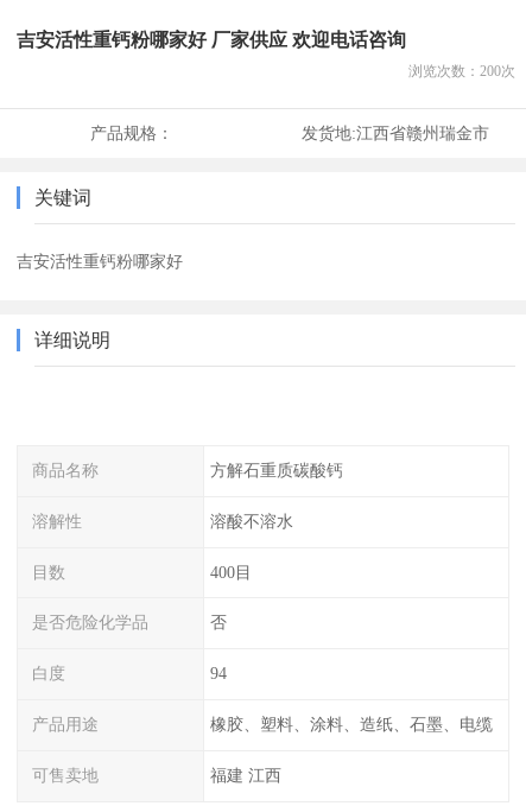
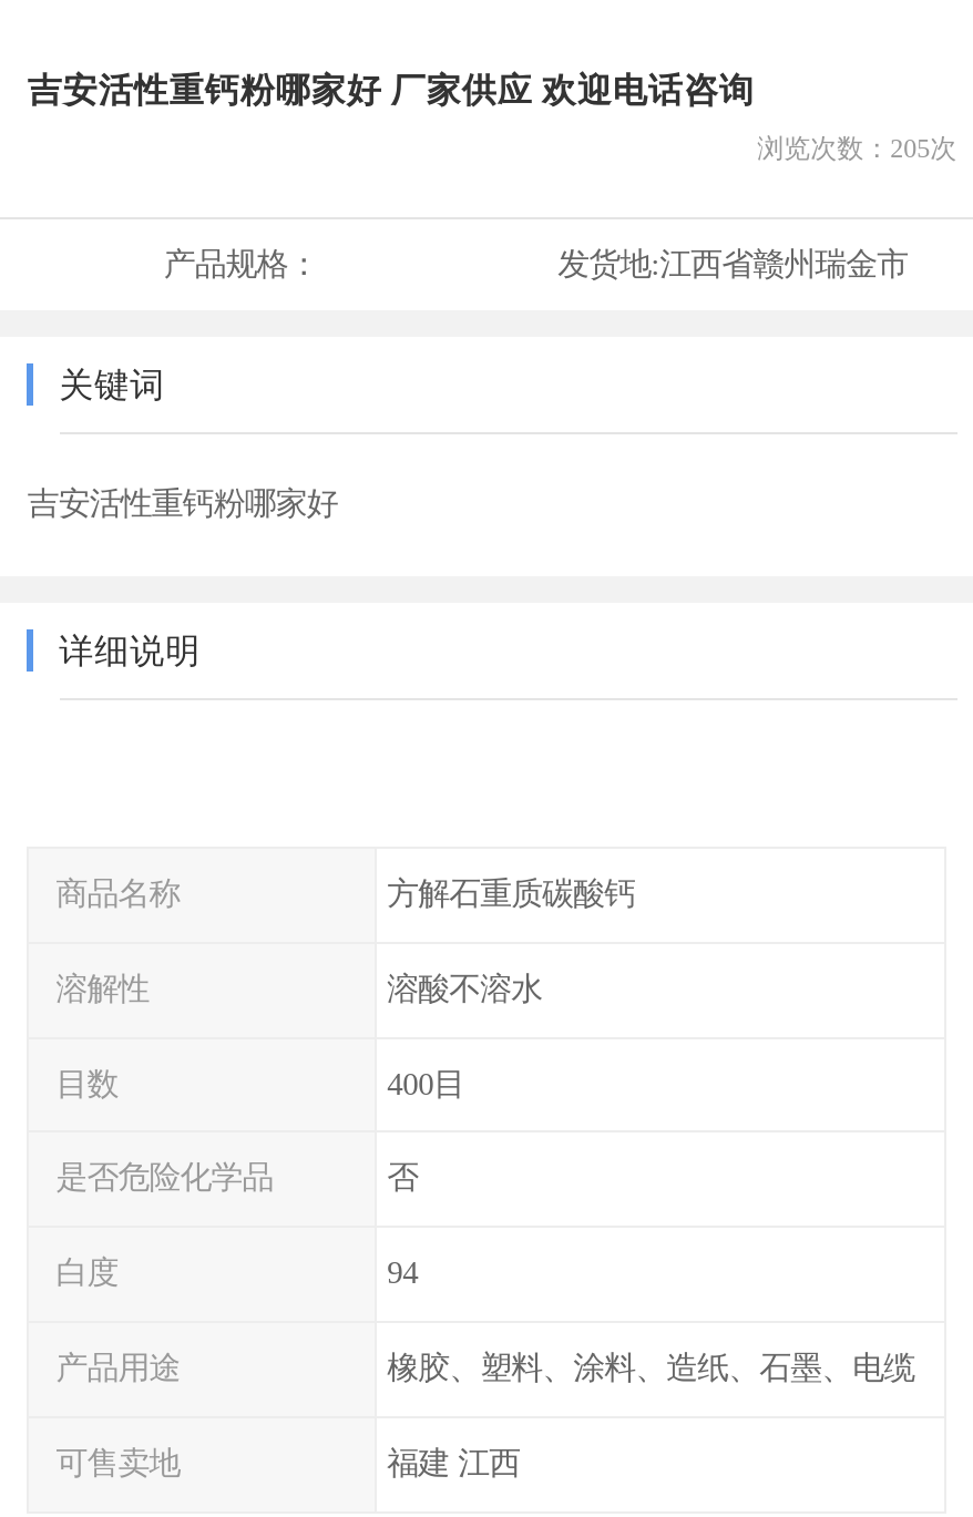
- 浏览次数：200次
+ 浏览次数：205次
